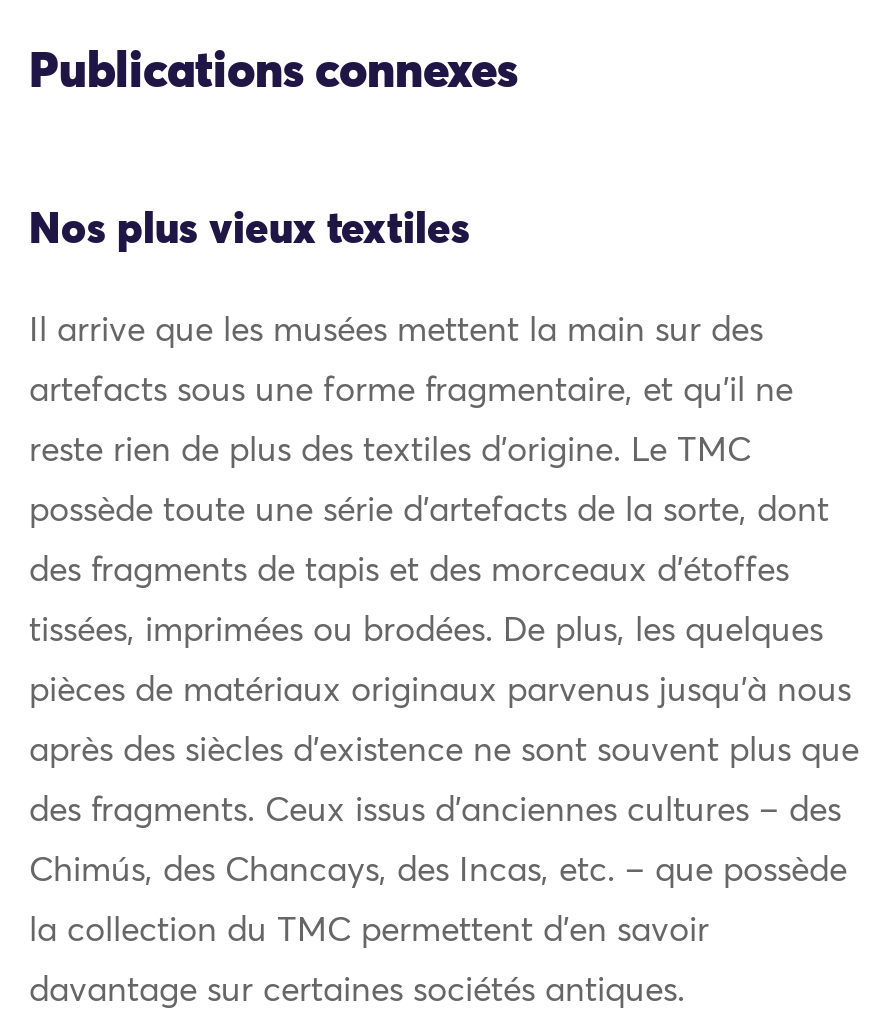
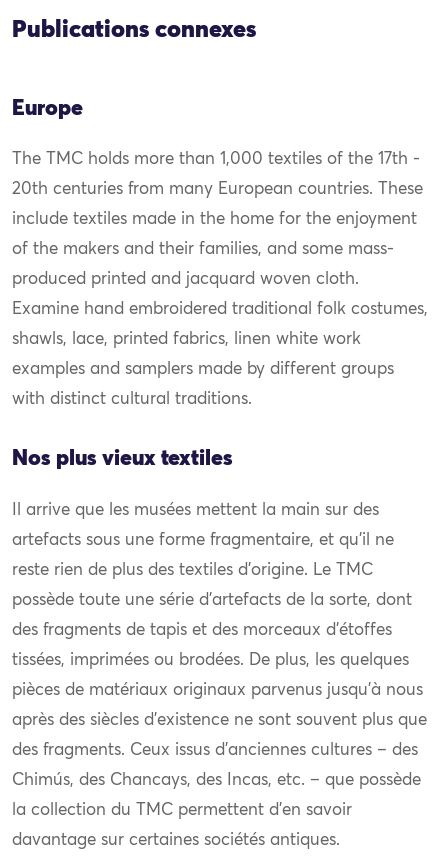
+ Europe
+ The TMC holds more than 1,000 textiles of the 17th -
+ 20th centuries from many European countries. These
+ include textiles made in the home for the enjoyment
+ of the makers and their families, and some mass-
+ produced printed and jacquard woven cloth.
+ Examine hand embroidered traditional folk costumes,
+ shawls, lace, printed fabrics, linen white work
+ examples and samplers made by different groups
+ with distinct cultural traditions.
